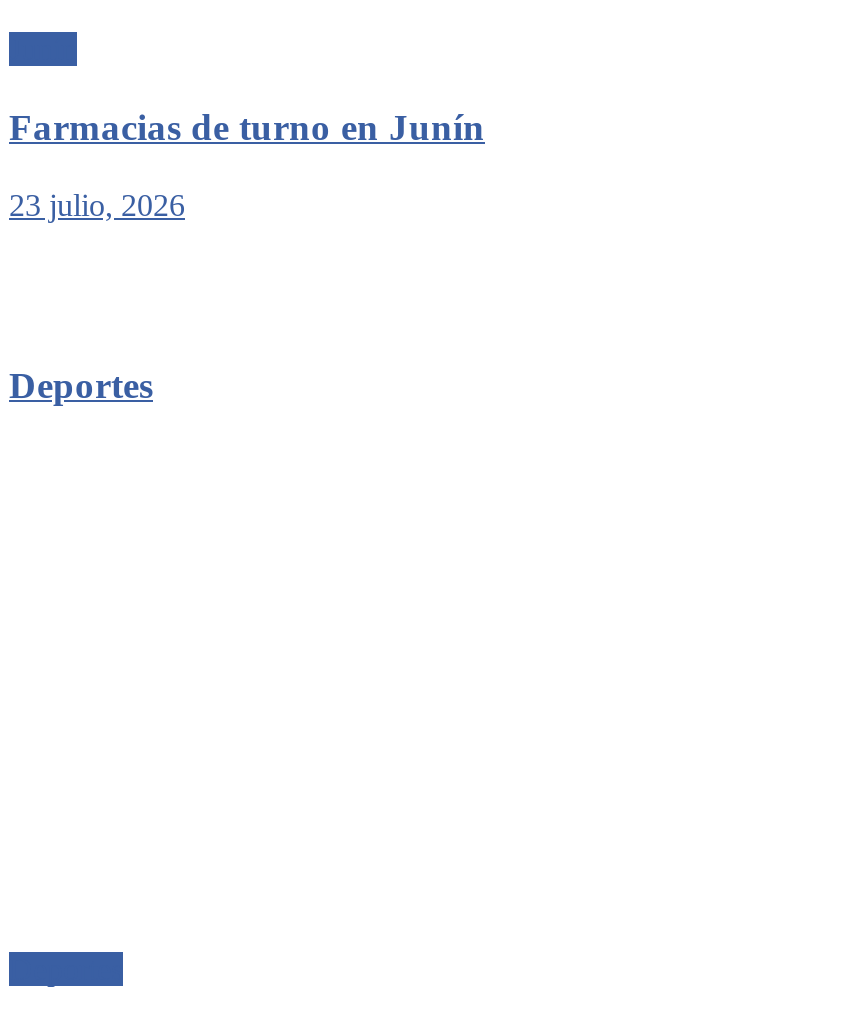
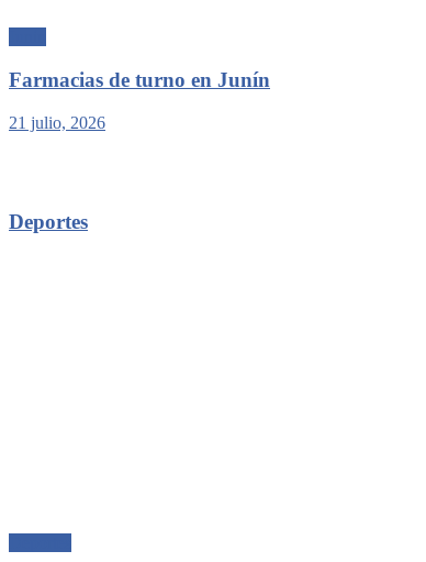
- 23 julio, 2026
+ 21 julio, 2026
